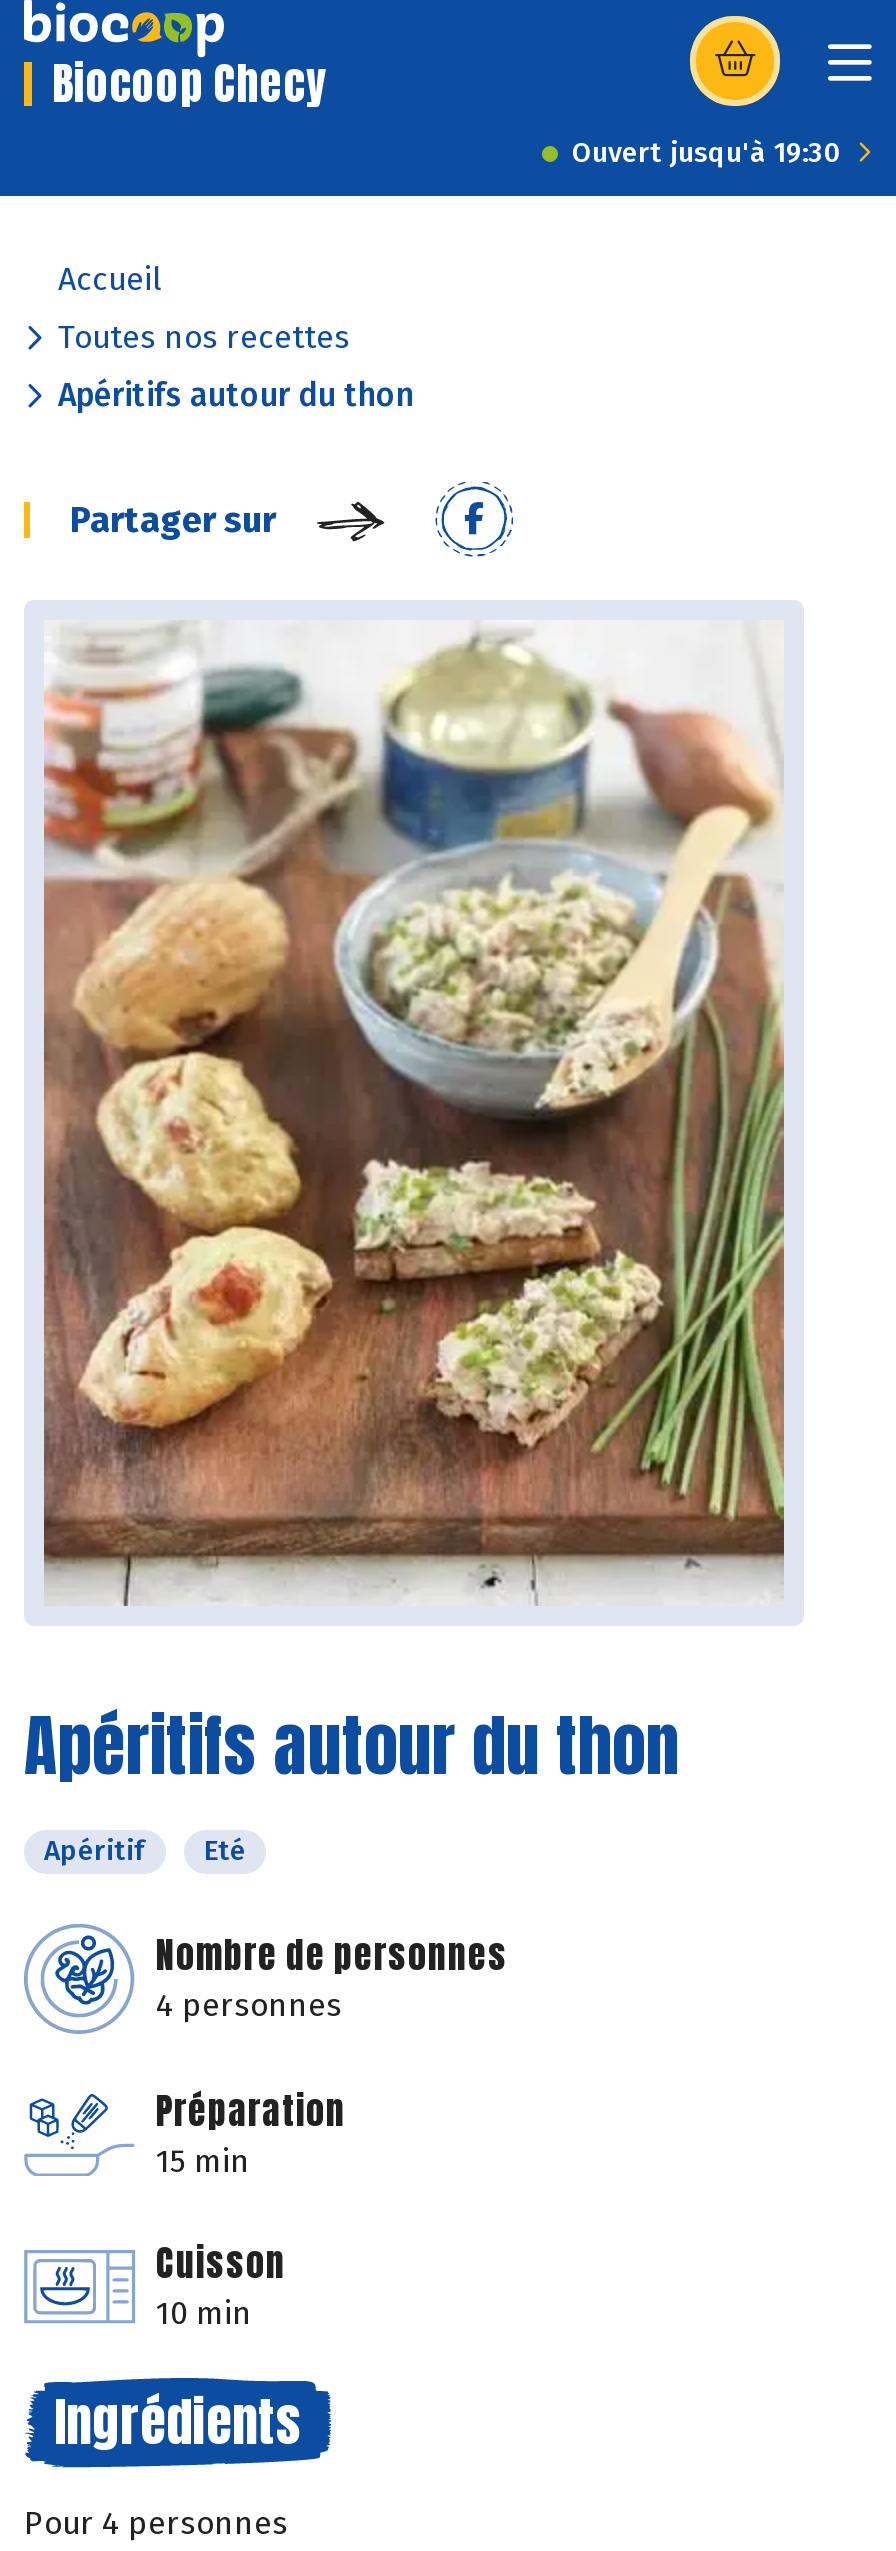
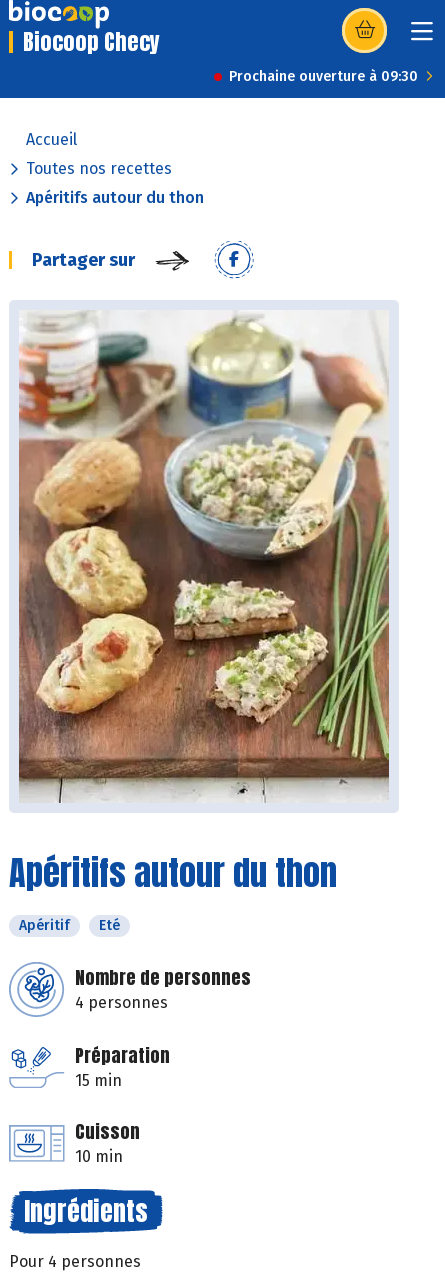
- Ouvert jusqu'à 19:30
+ Prochaine ouverture à 09:30
